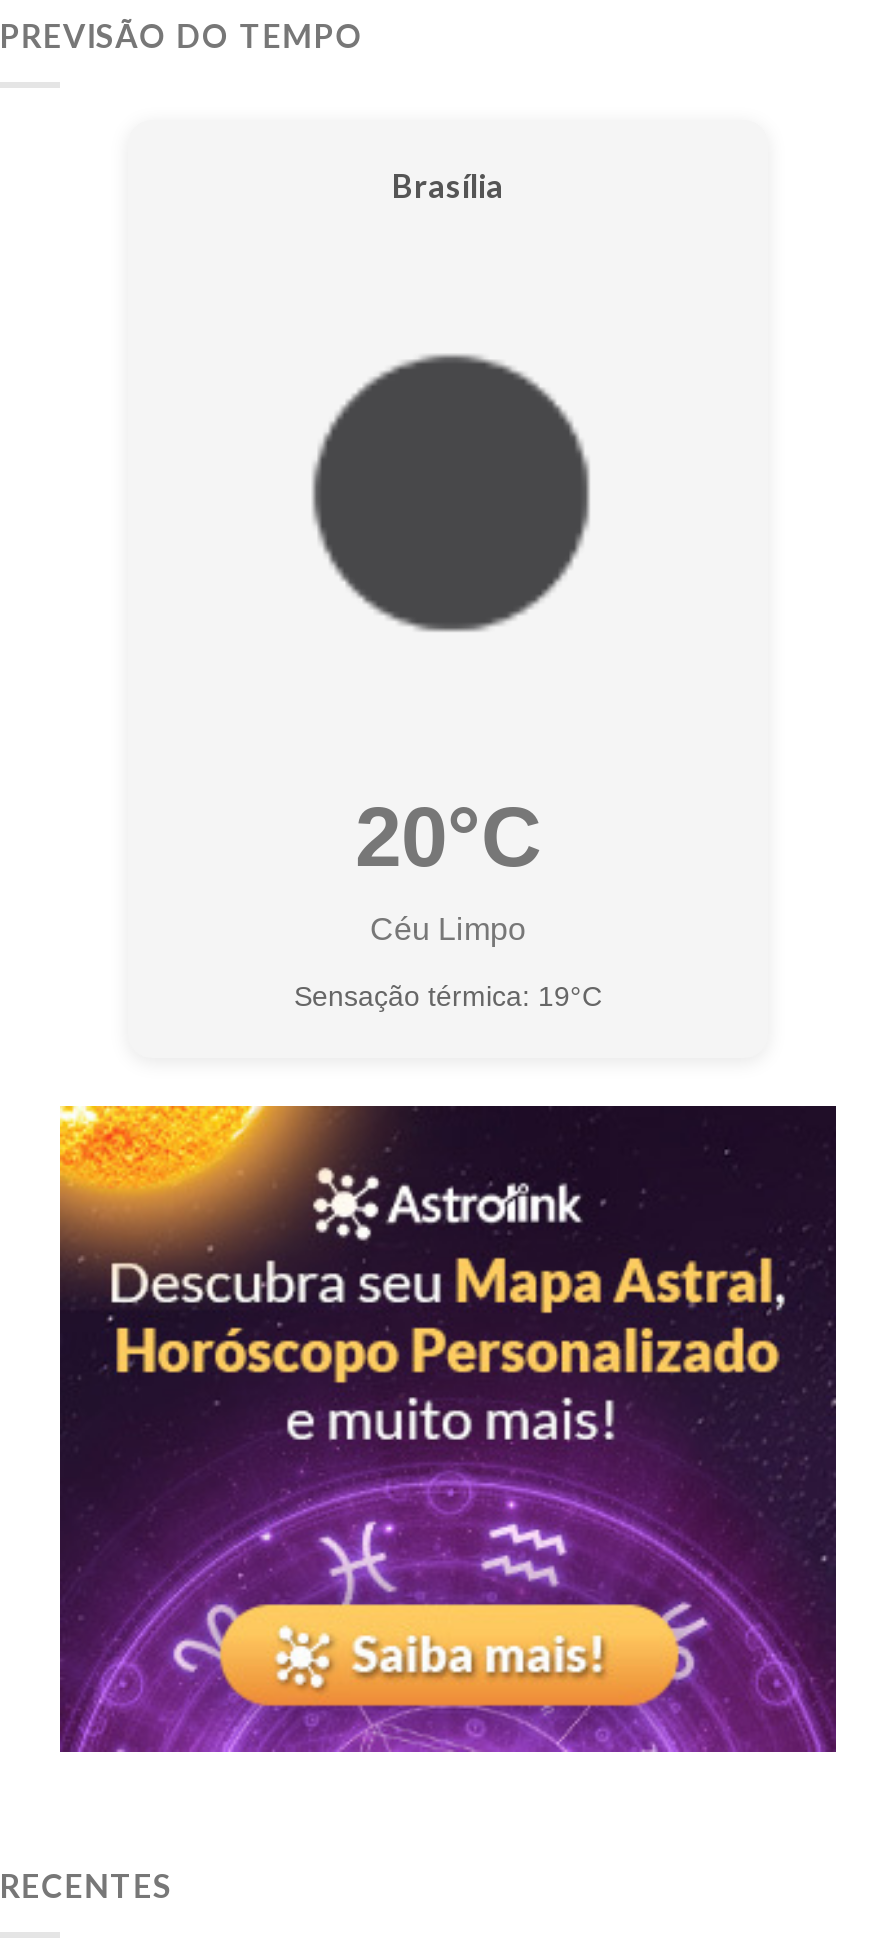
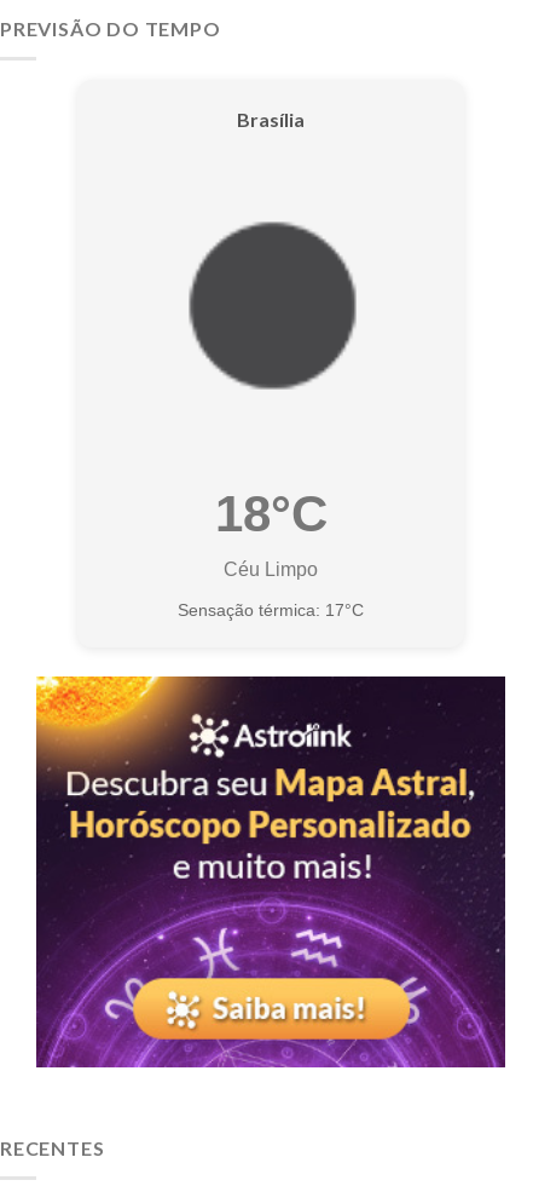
- 20°C
+ 18°C

- Sensação térmica: 19°C
+ Sensação térmica: 17°C
